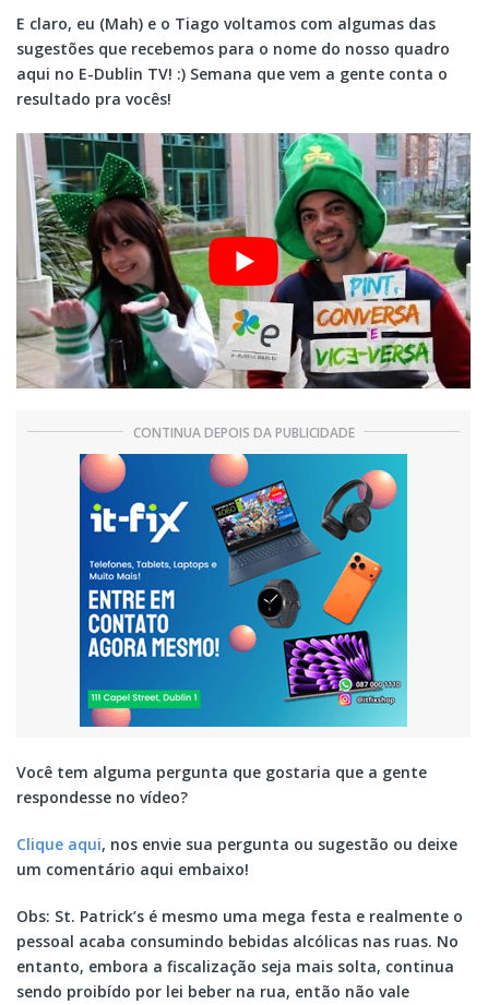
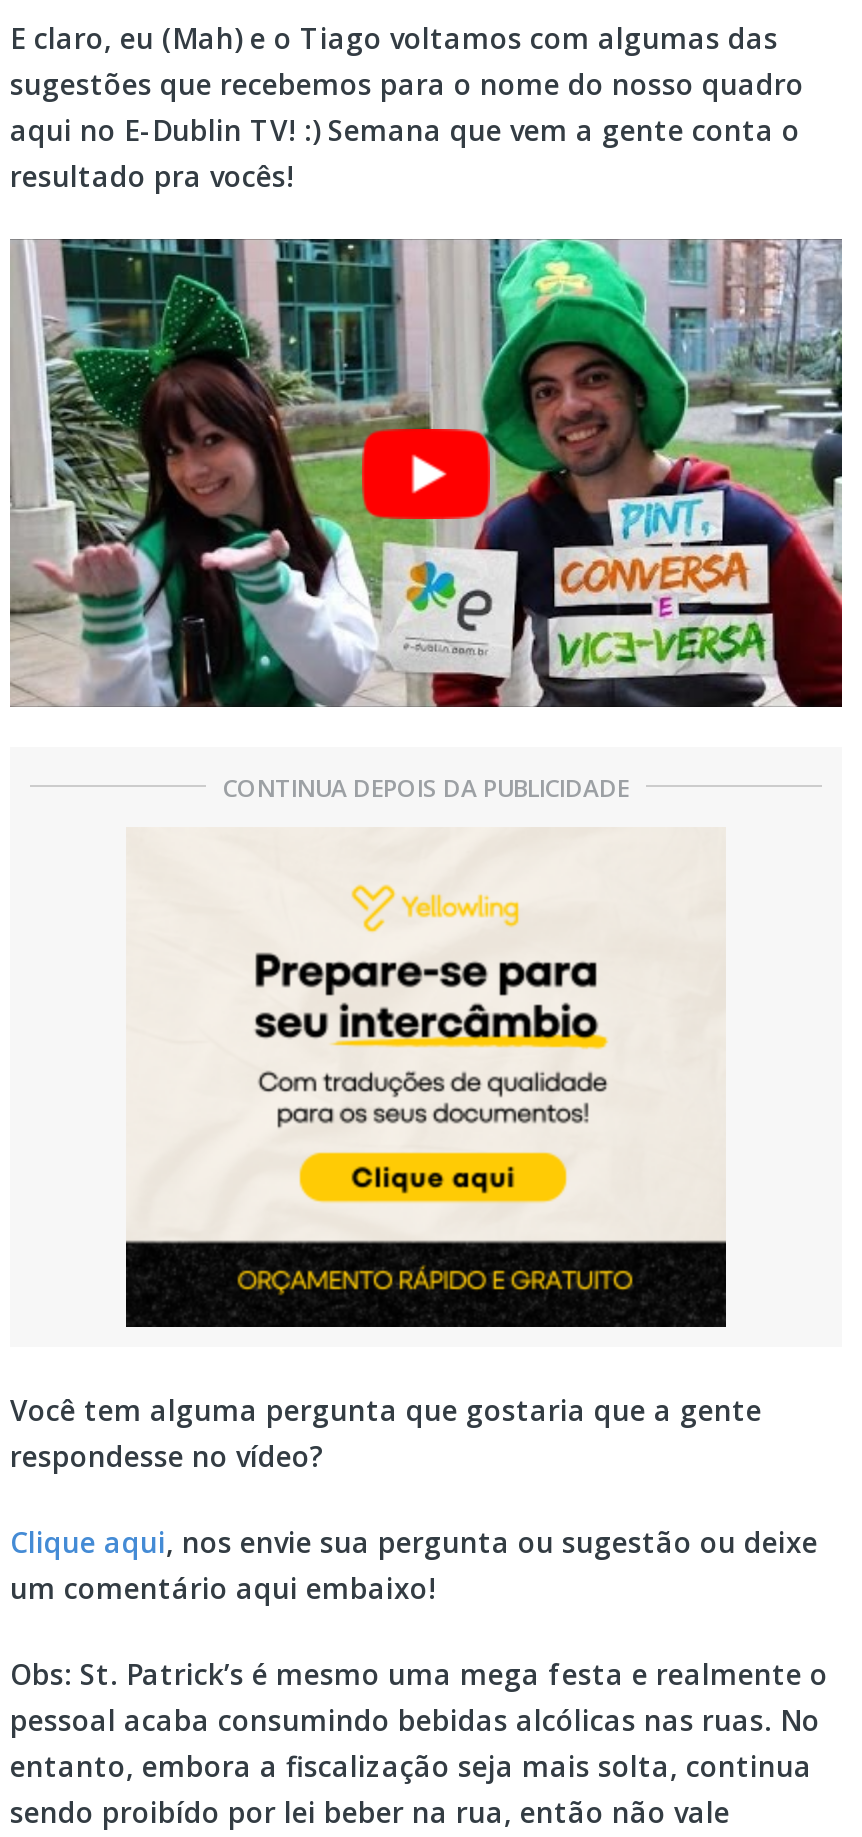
- [image]
+ [image]
